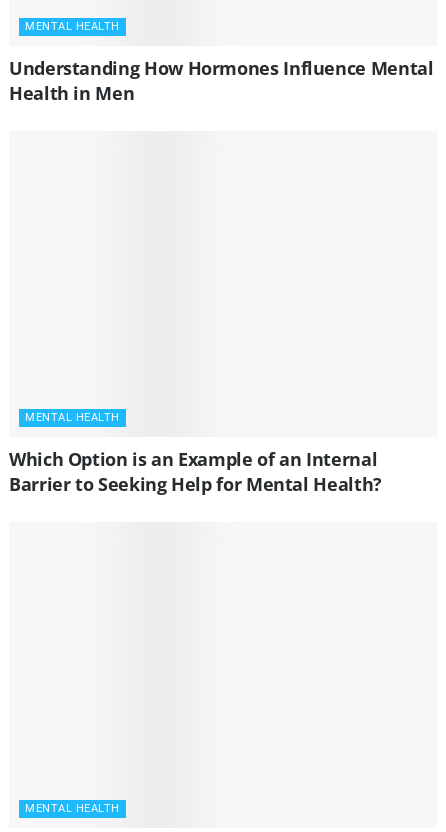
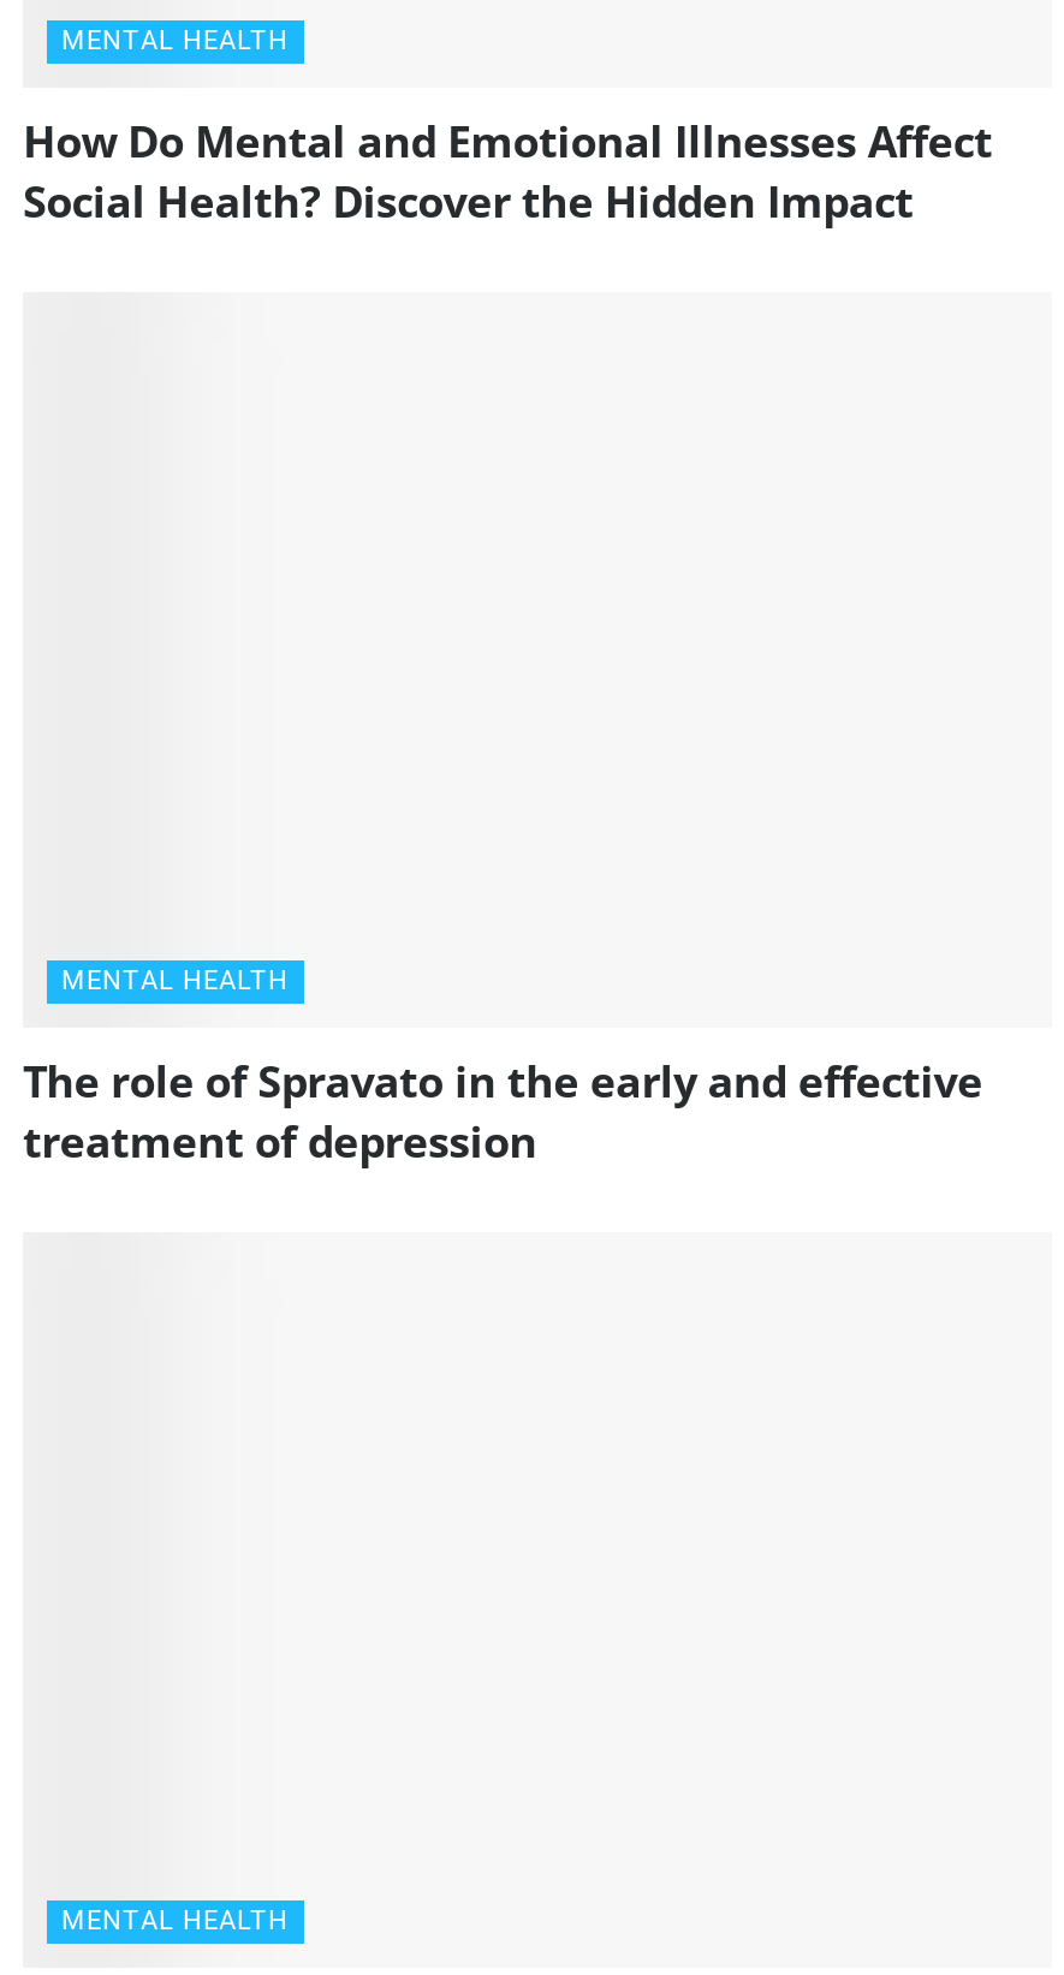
- Understanding How Hormones Influence Mental
- Health in Men
+ How Do Mental and Emotional Illnesses Affect
+ Social Health? Discover the Hidden Impact

- Which Option is an Example of an Internal
- Barrier to Seeking Help for Mental Health?
+ The role of Spravato in the early and effective
+ treatment of depression
